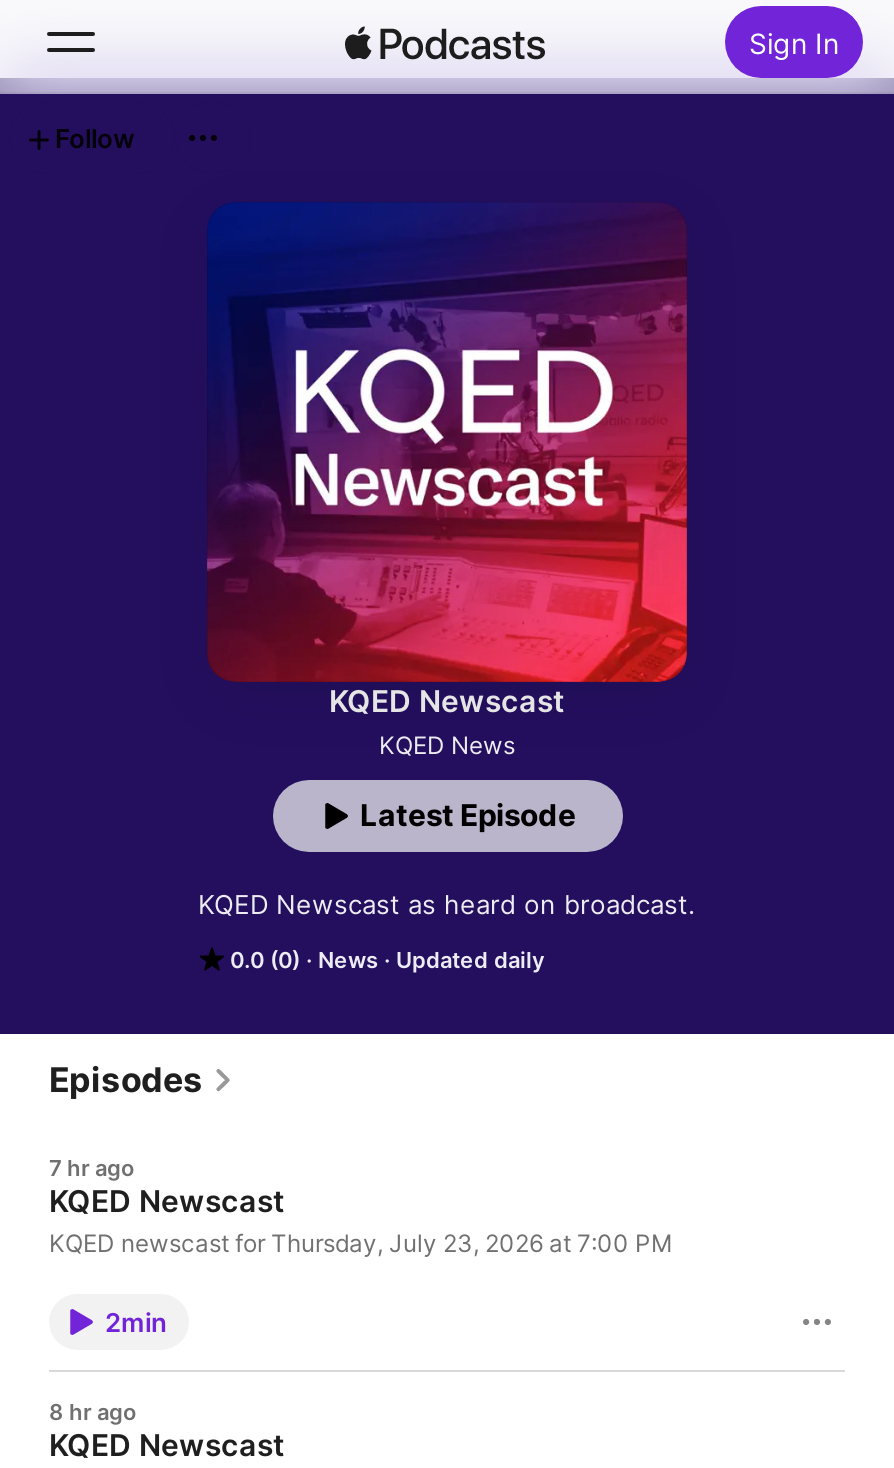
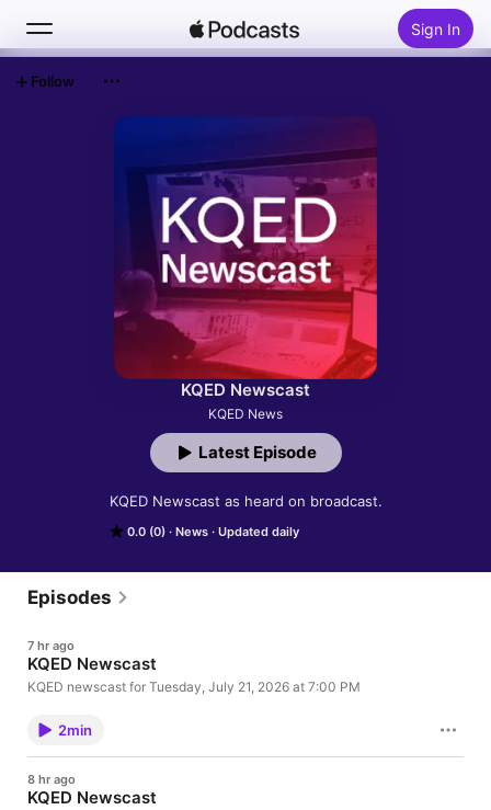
- KQED newscast for Thursday, July 23, 2026 at 7:00 PM
+ KQED newscast for Tuesday, July 21, 2026 at 7:00 PM
